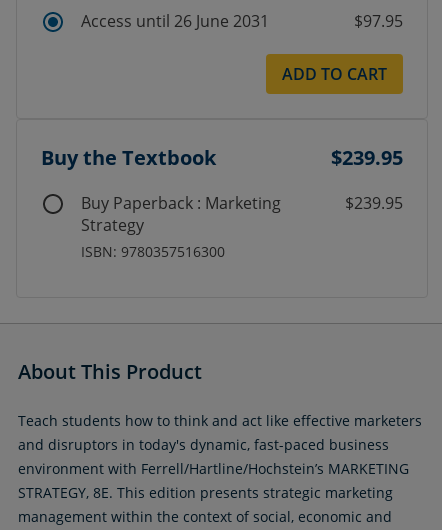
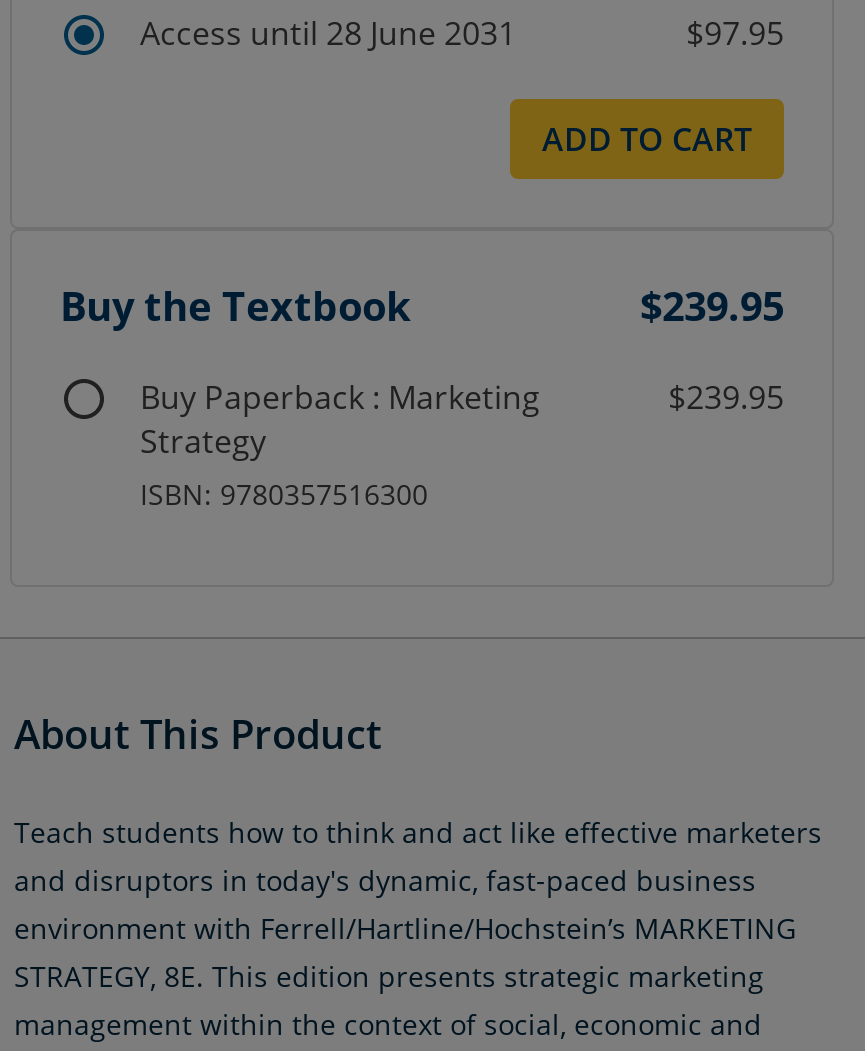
- Access until 26 June 2031
+ Access until 28 June 2031
